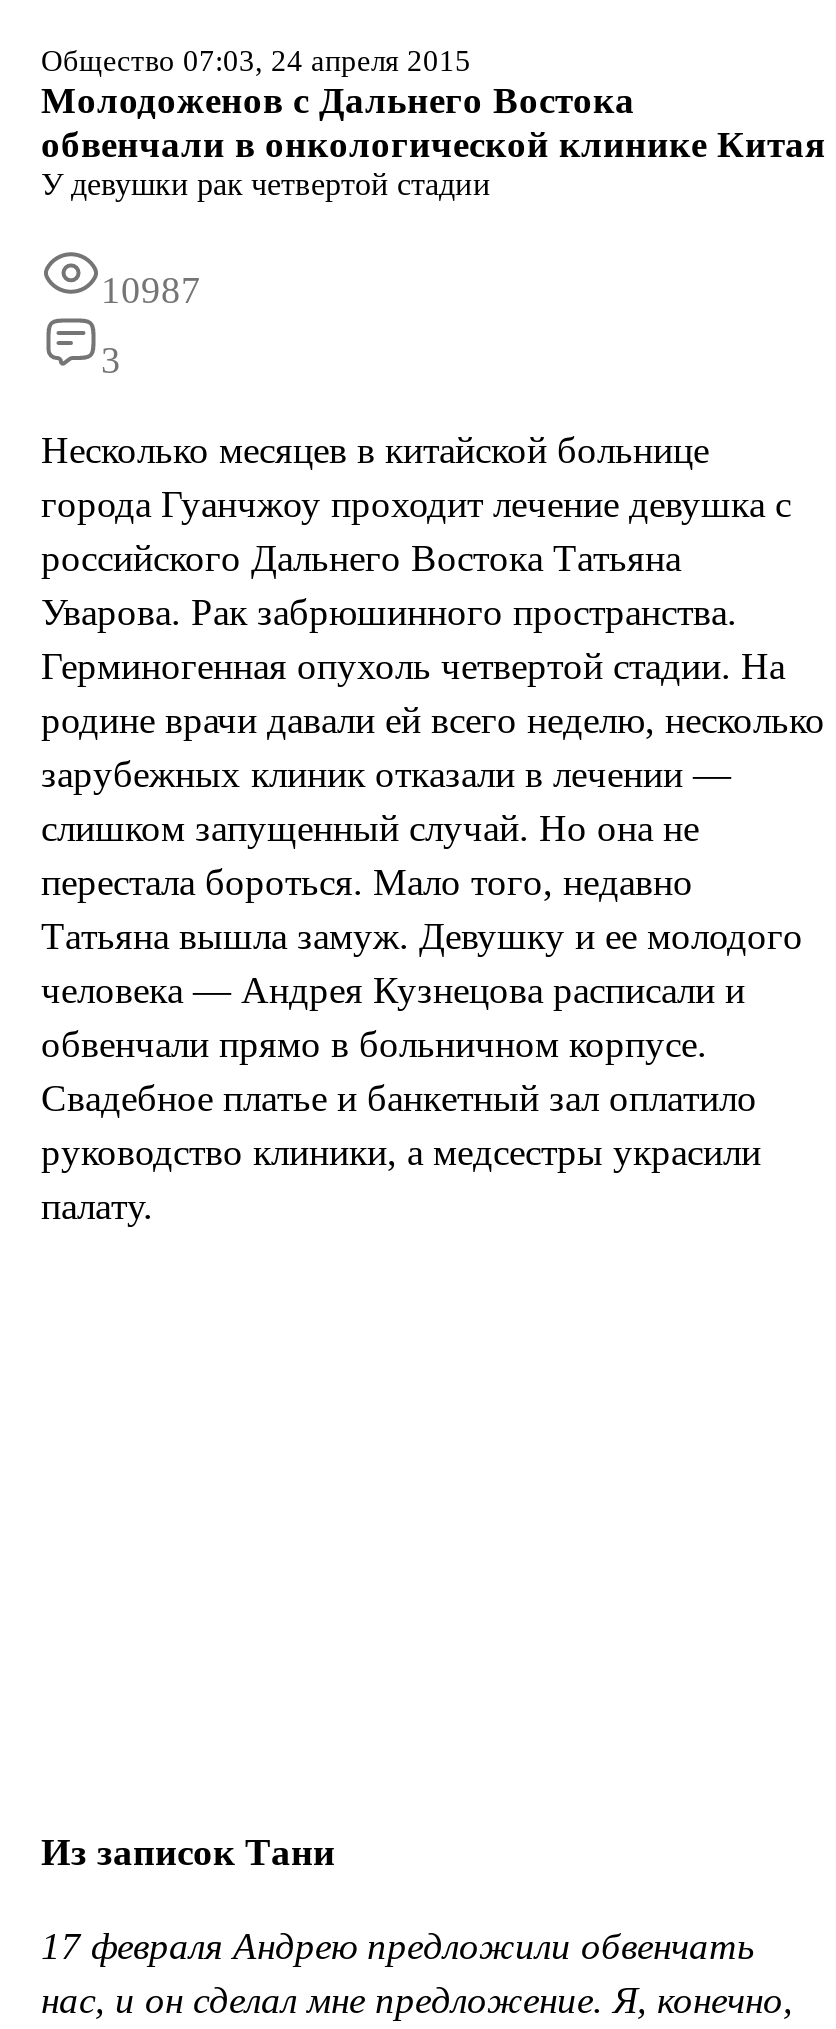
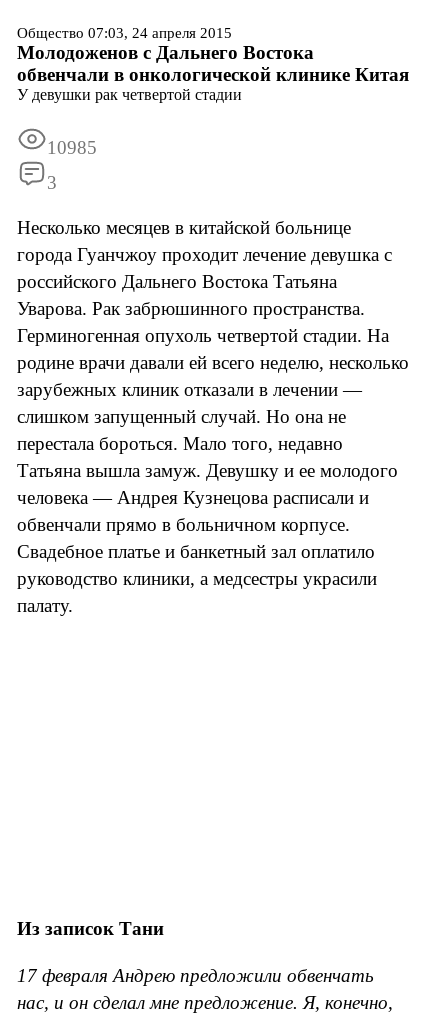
- 10987
+ 10985
